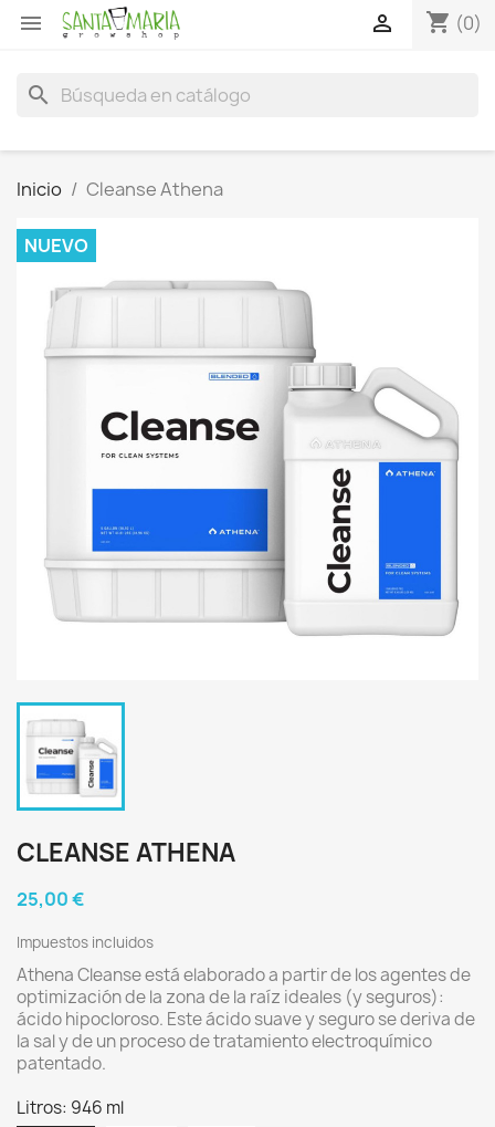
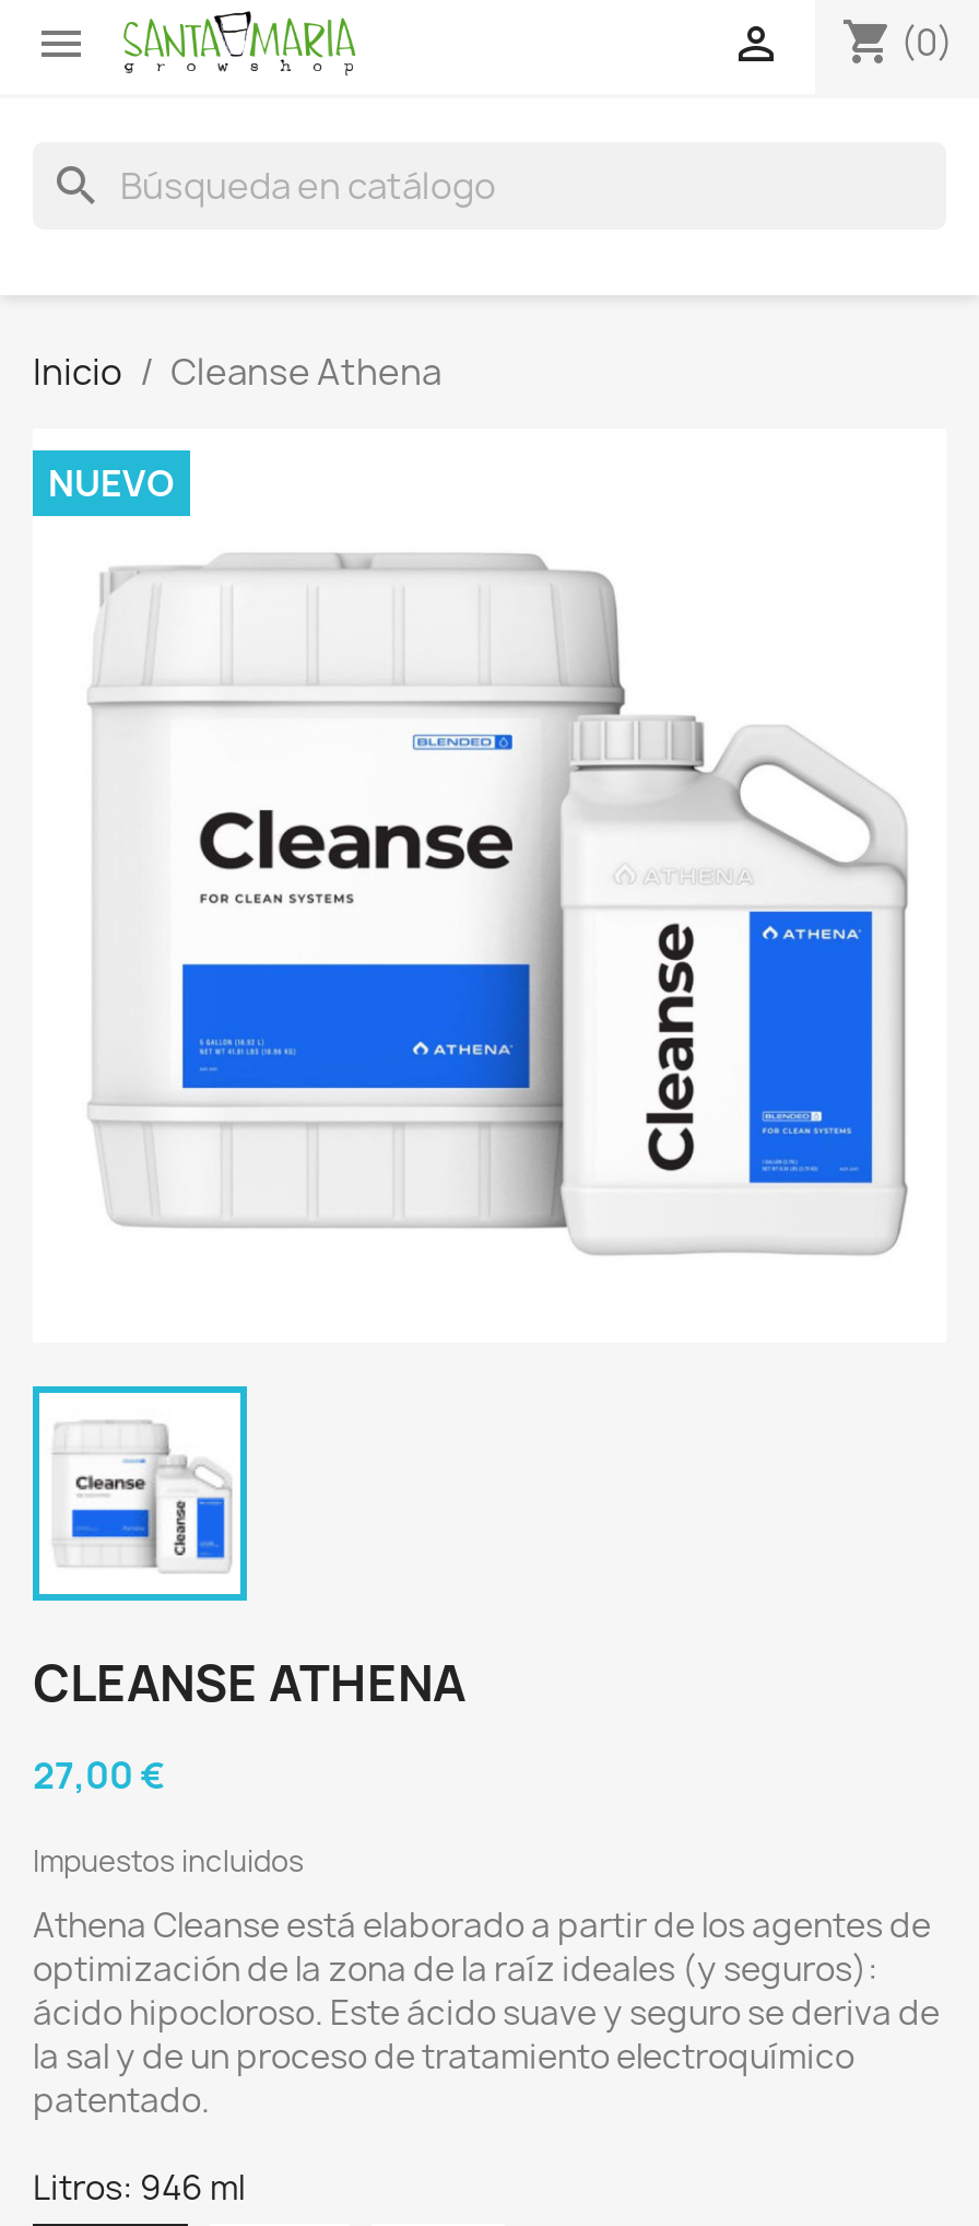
- 25,00 €
+ 27,00 €
